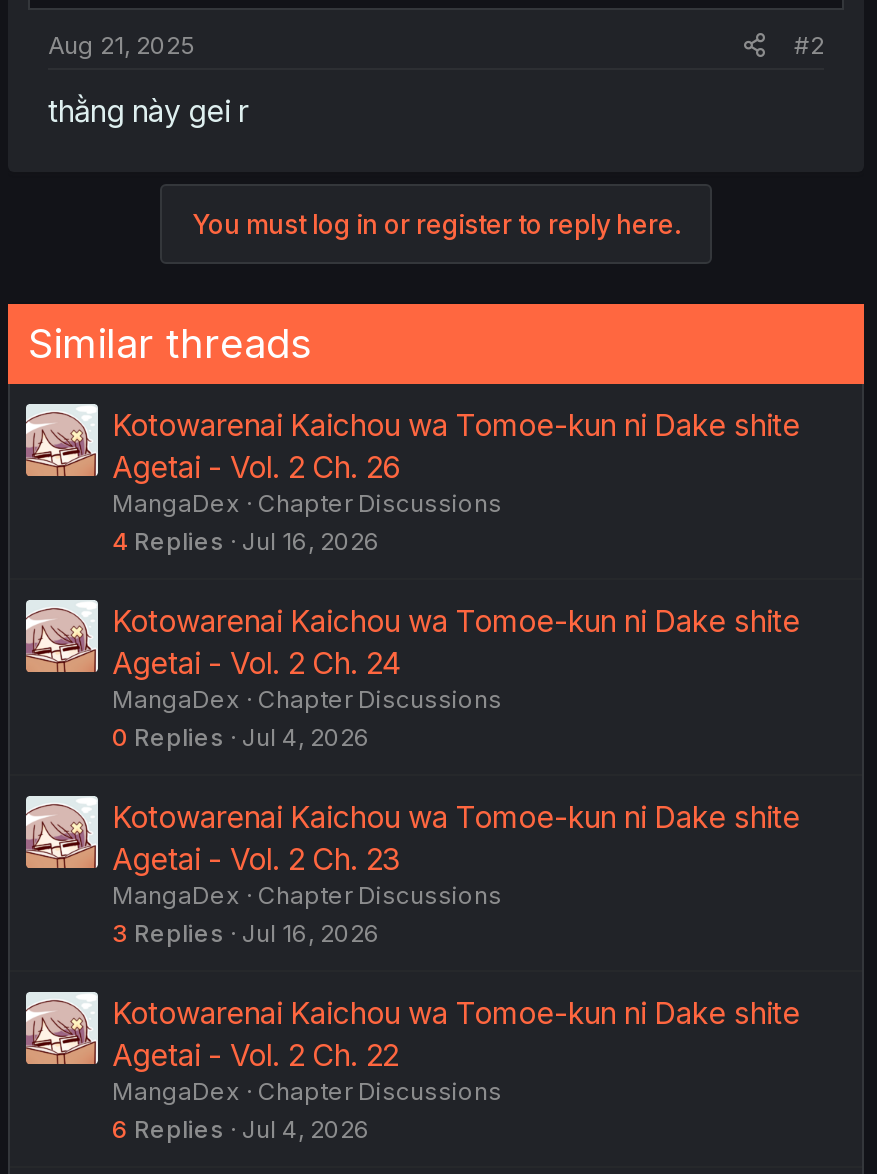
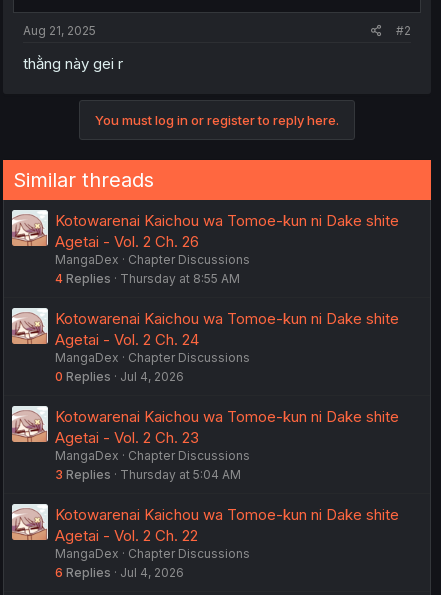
- 4 Replies Jul 16, 2026
+ 4 Replies Thursday at 8:55 AM

- 3 Replies Jul 16, 2026
+ 3 Replies Thursday at 5:04 AM
